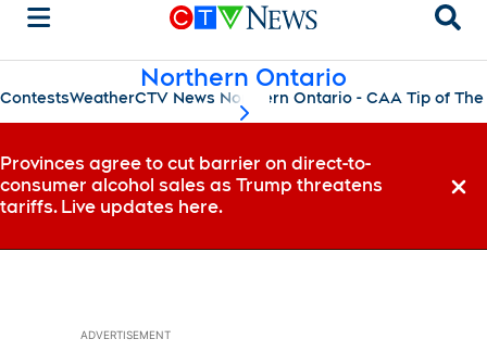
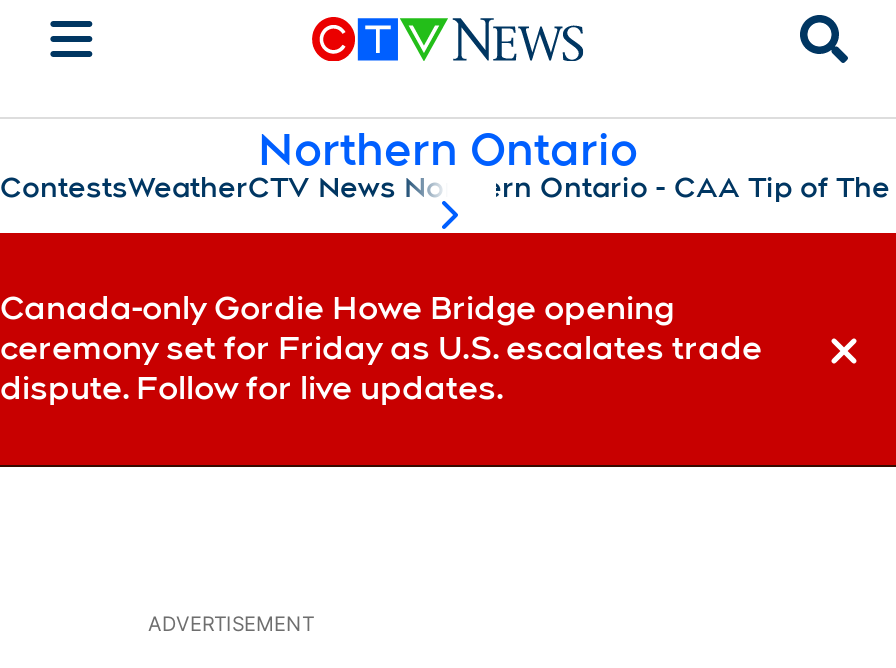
- Provinces agree to cut barrier on direct-to-
- consumer alcohol sales as Trump threatens
- tariffs. Live updates here.
+ Canada-only Gordie Howe Bridge opening
+ ceremony set for Friday as U.S. escalates trade
+ dispute. Follow for live updates.
